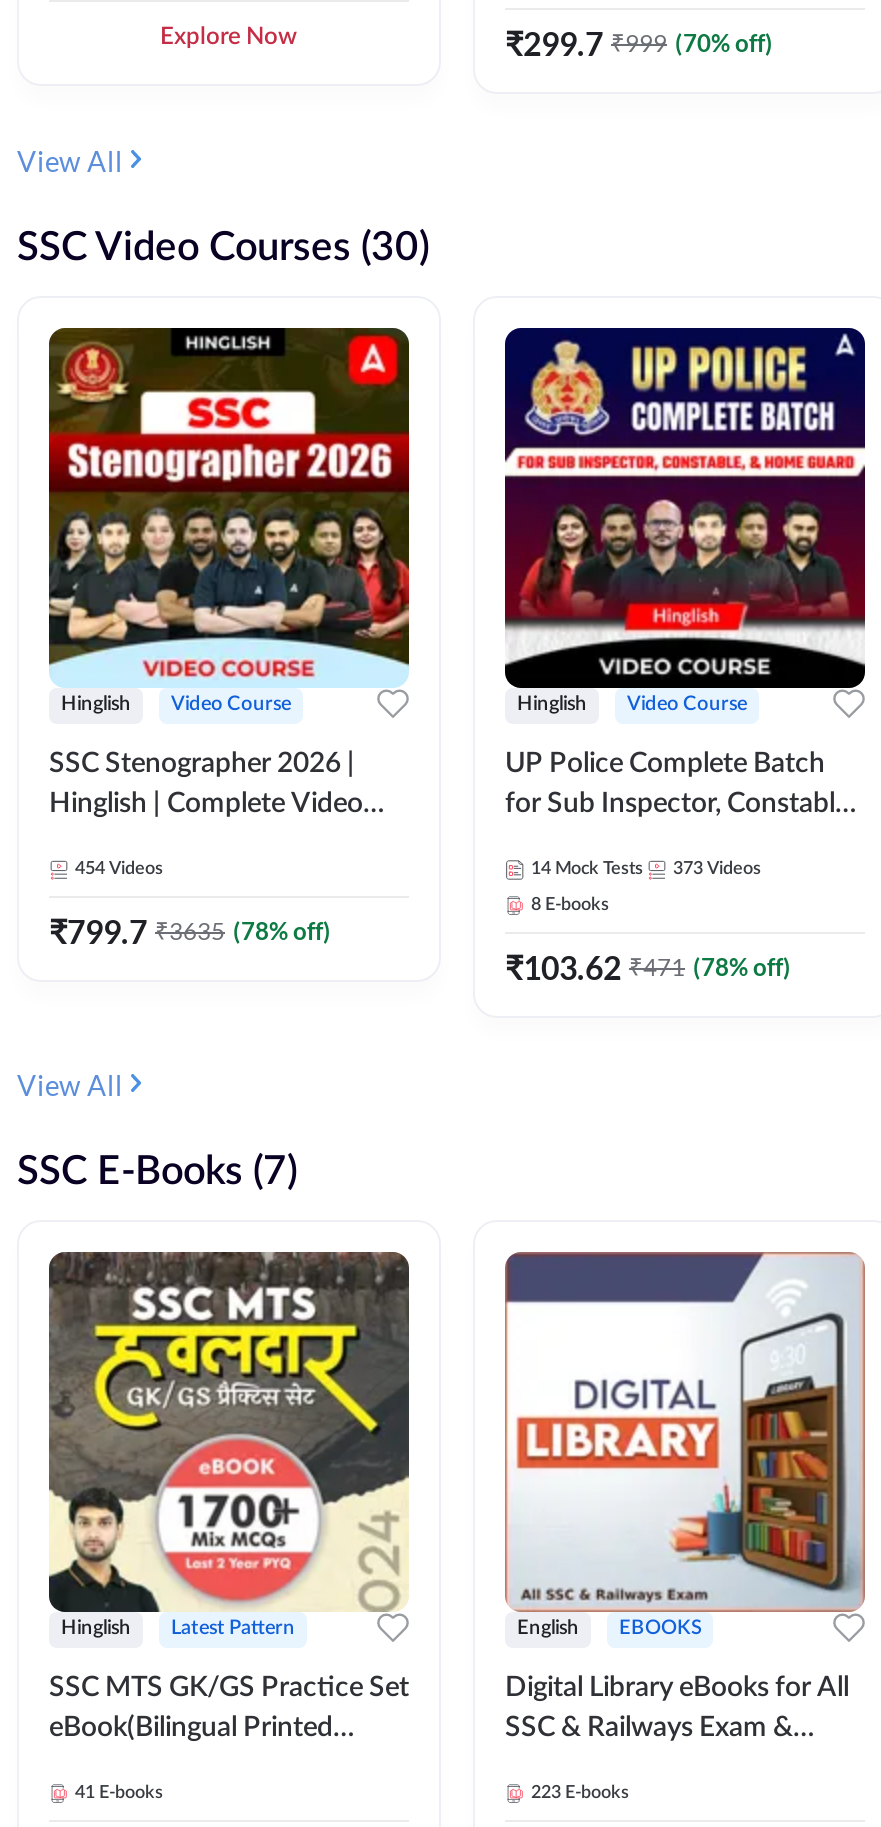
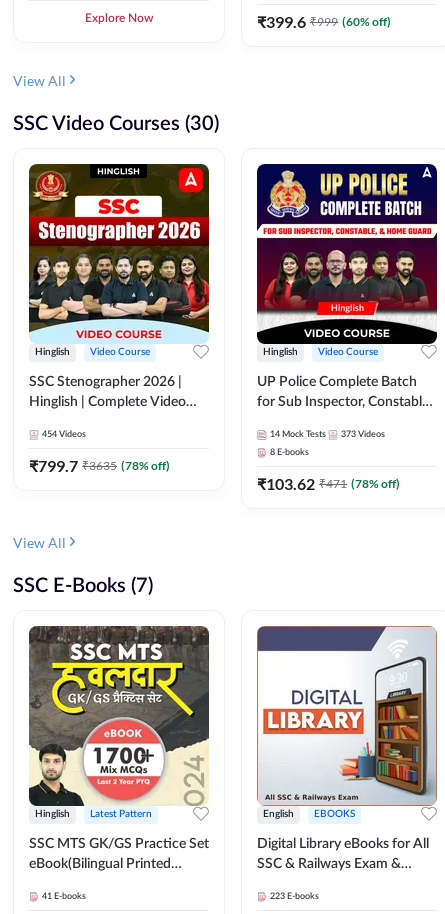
- ₹299.7 ₹999 (70% off)
+ ₹399.6 ₹999 (60% off)
